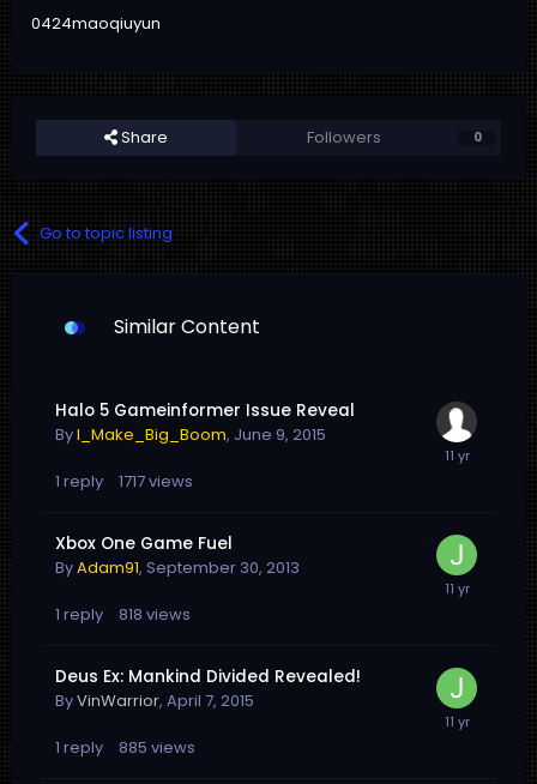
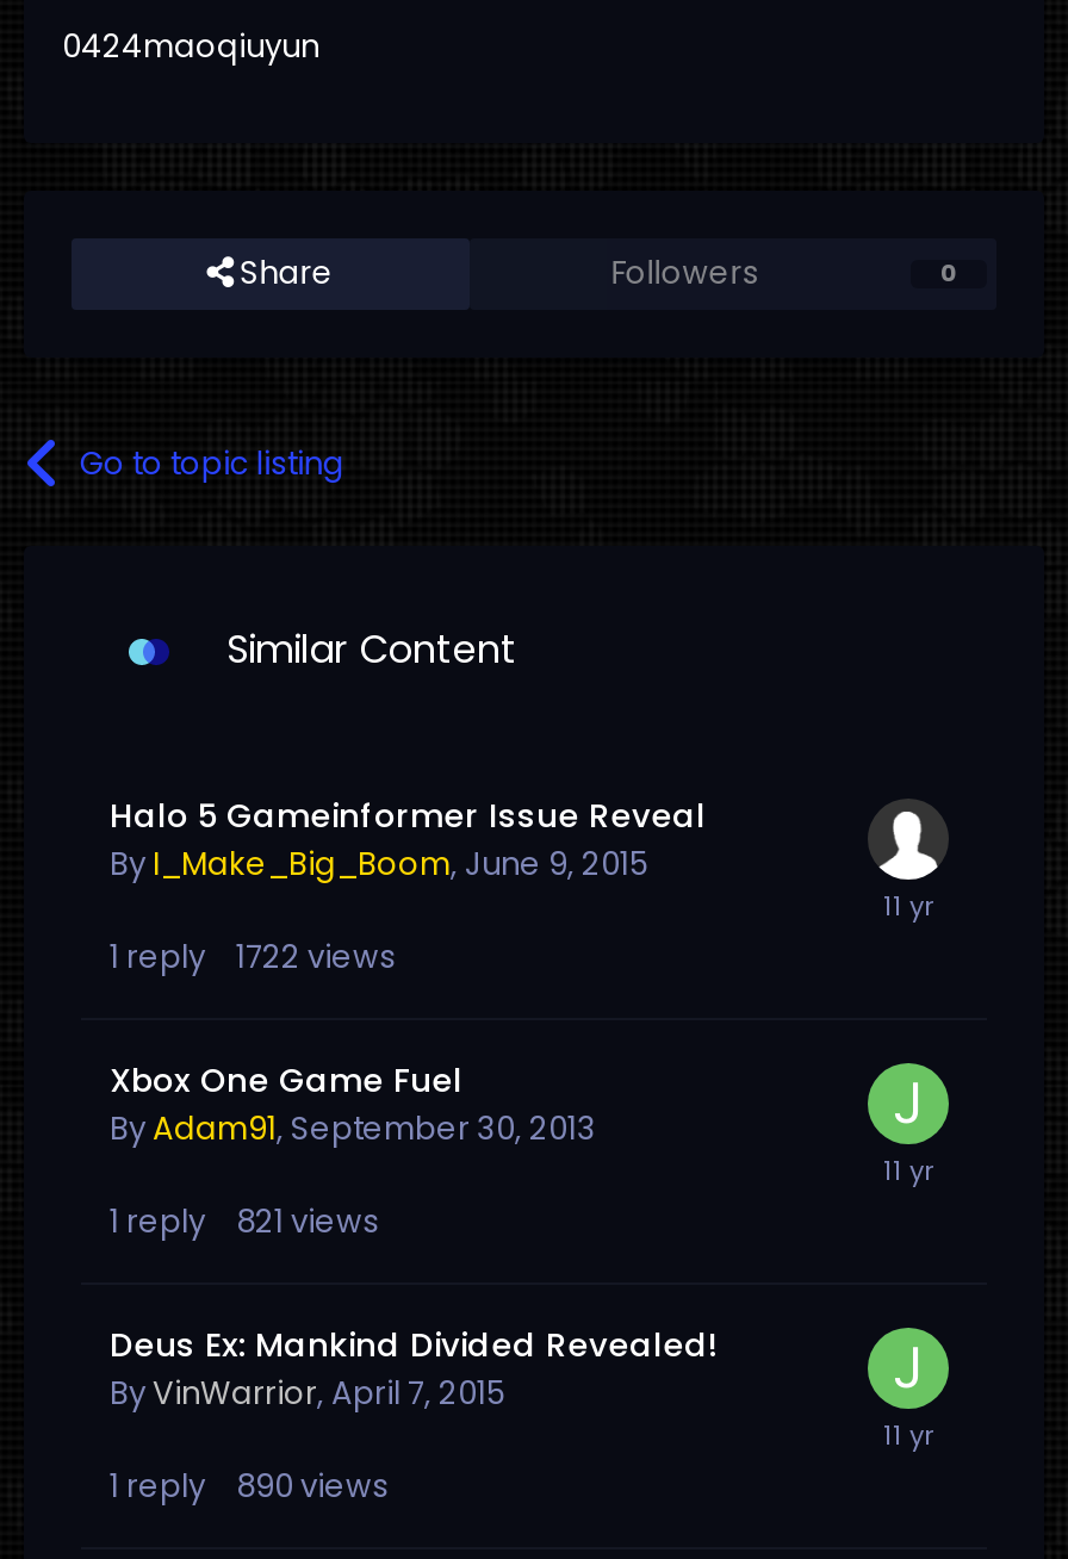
- 1 reply 1717 views
+ 1 reply 1722 views

- 1 reply 818 views
+ 1 reply 821 views

- 1 reply 885 views
+ 1 reply 890 views
